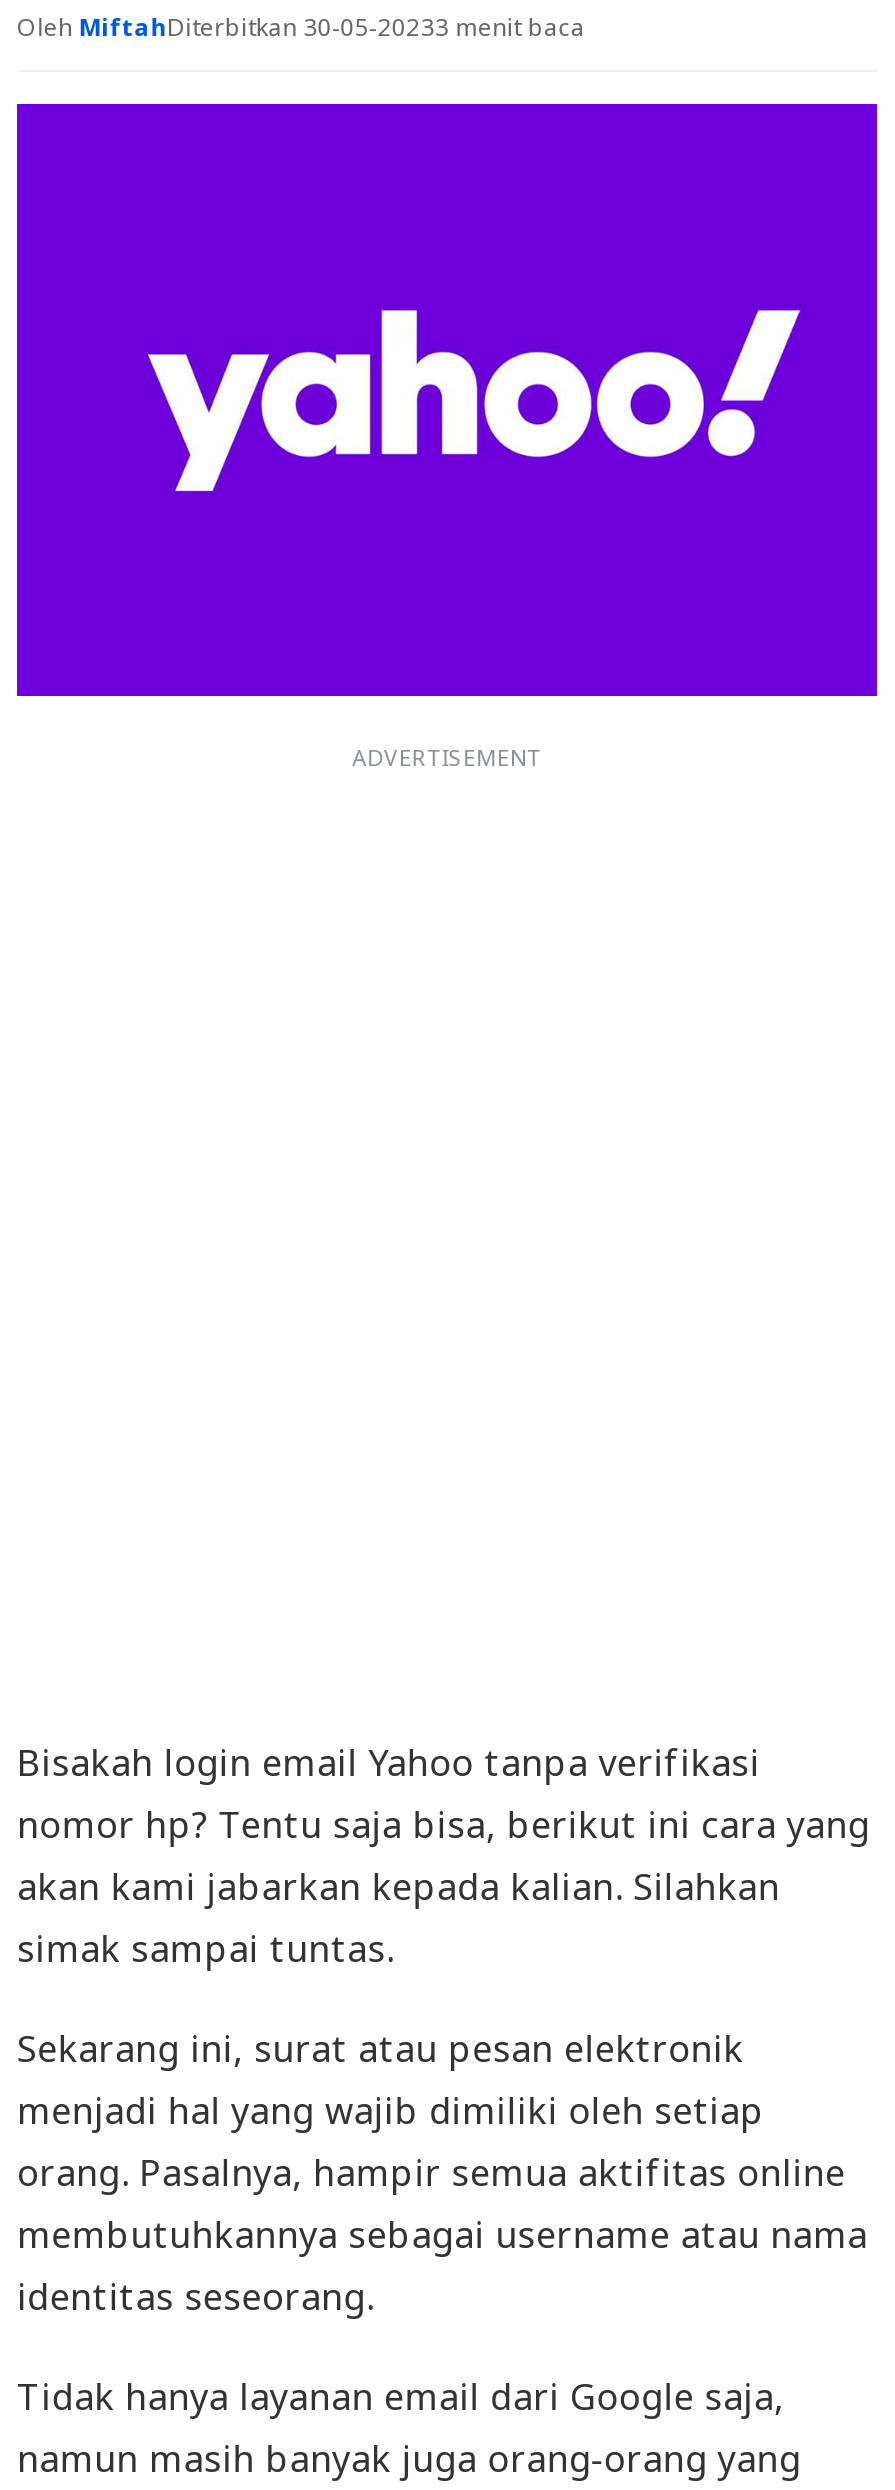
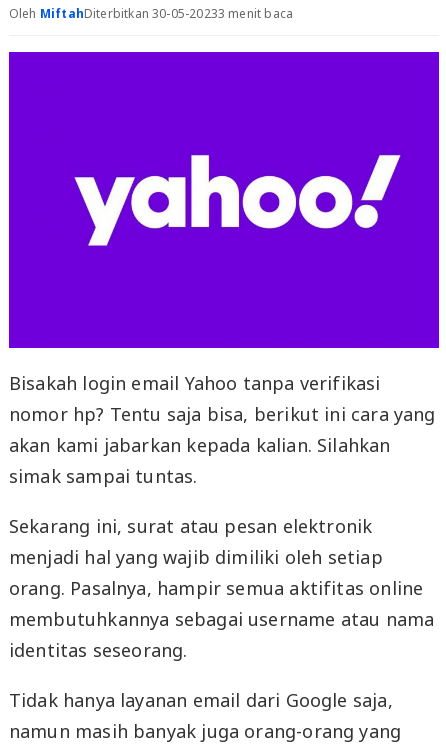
- ADVERTISEMENT
